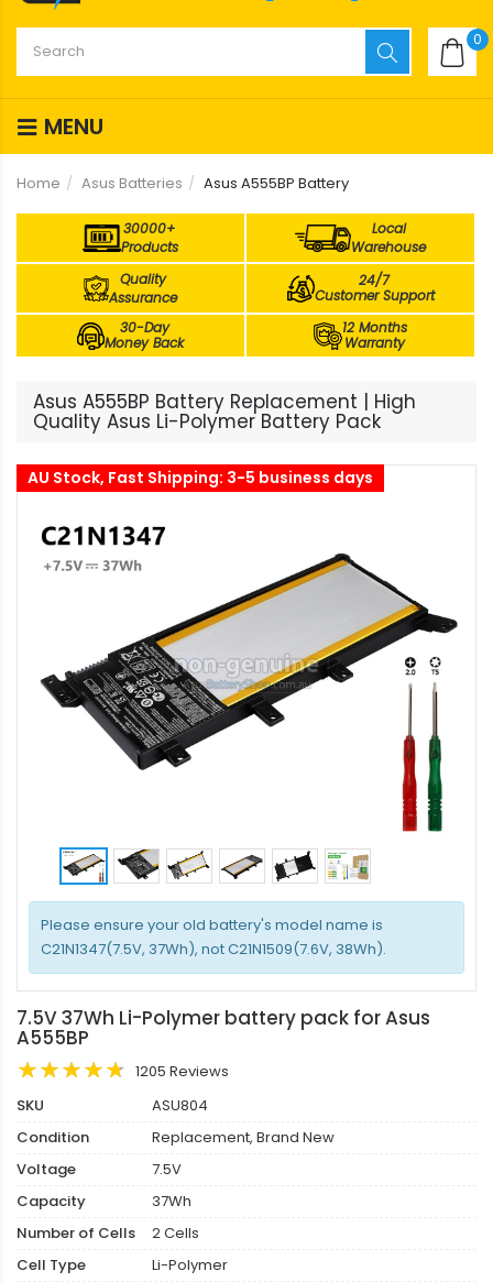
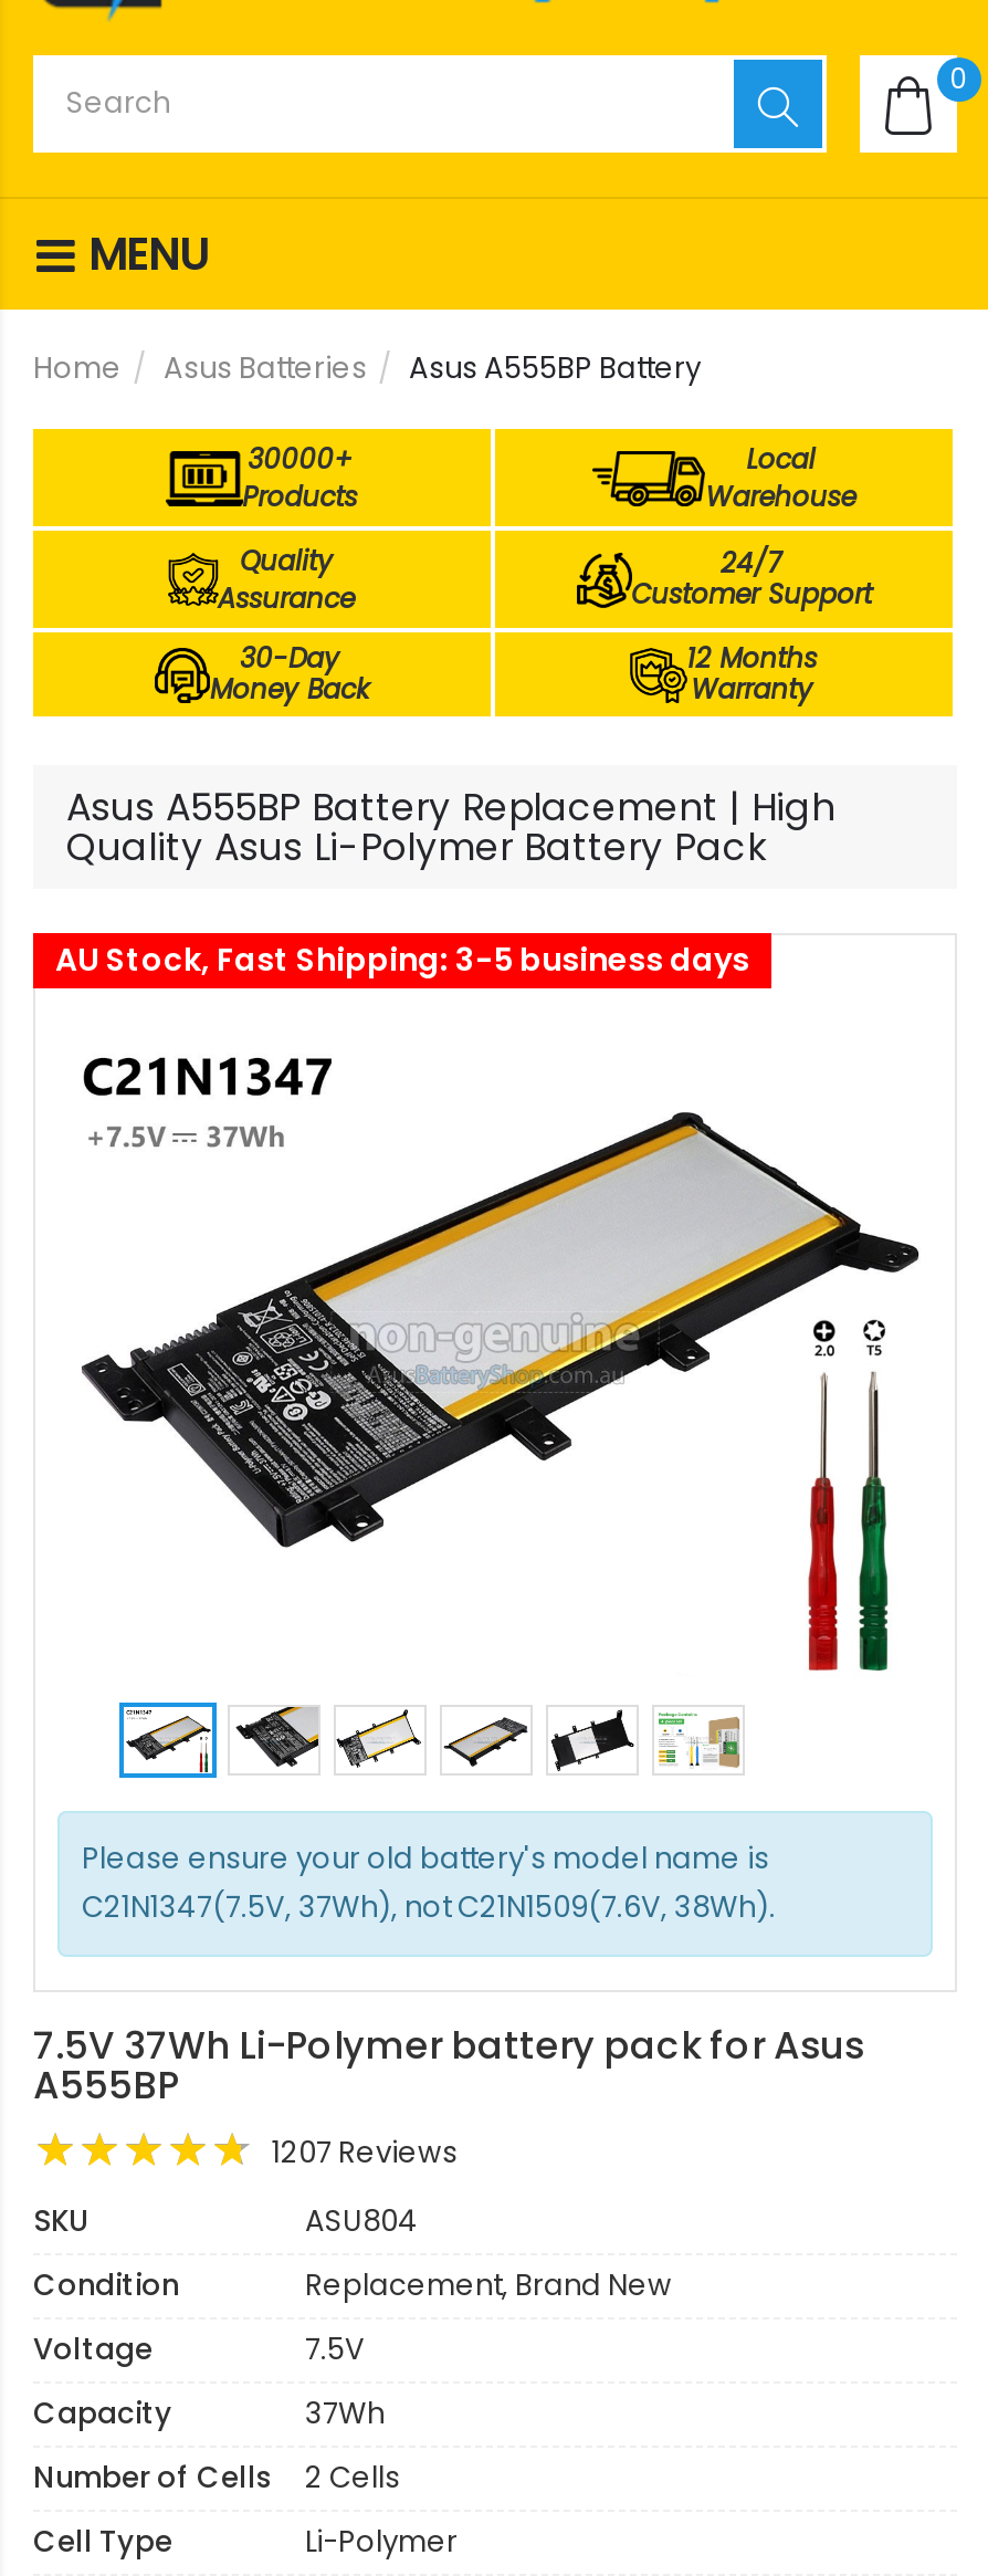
- 1205 Reviews
+ 1207 Reviews
